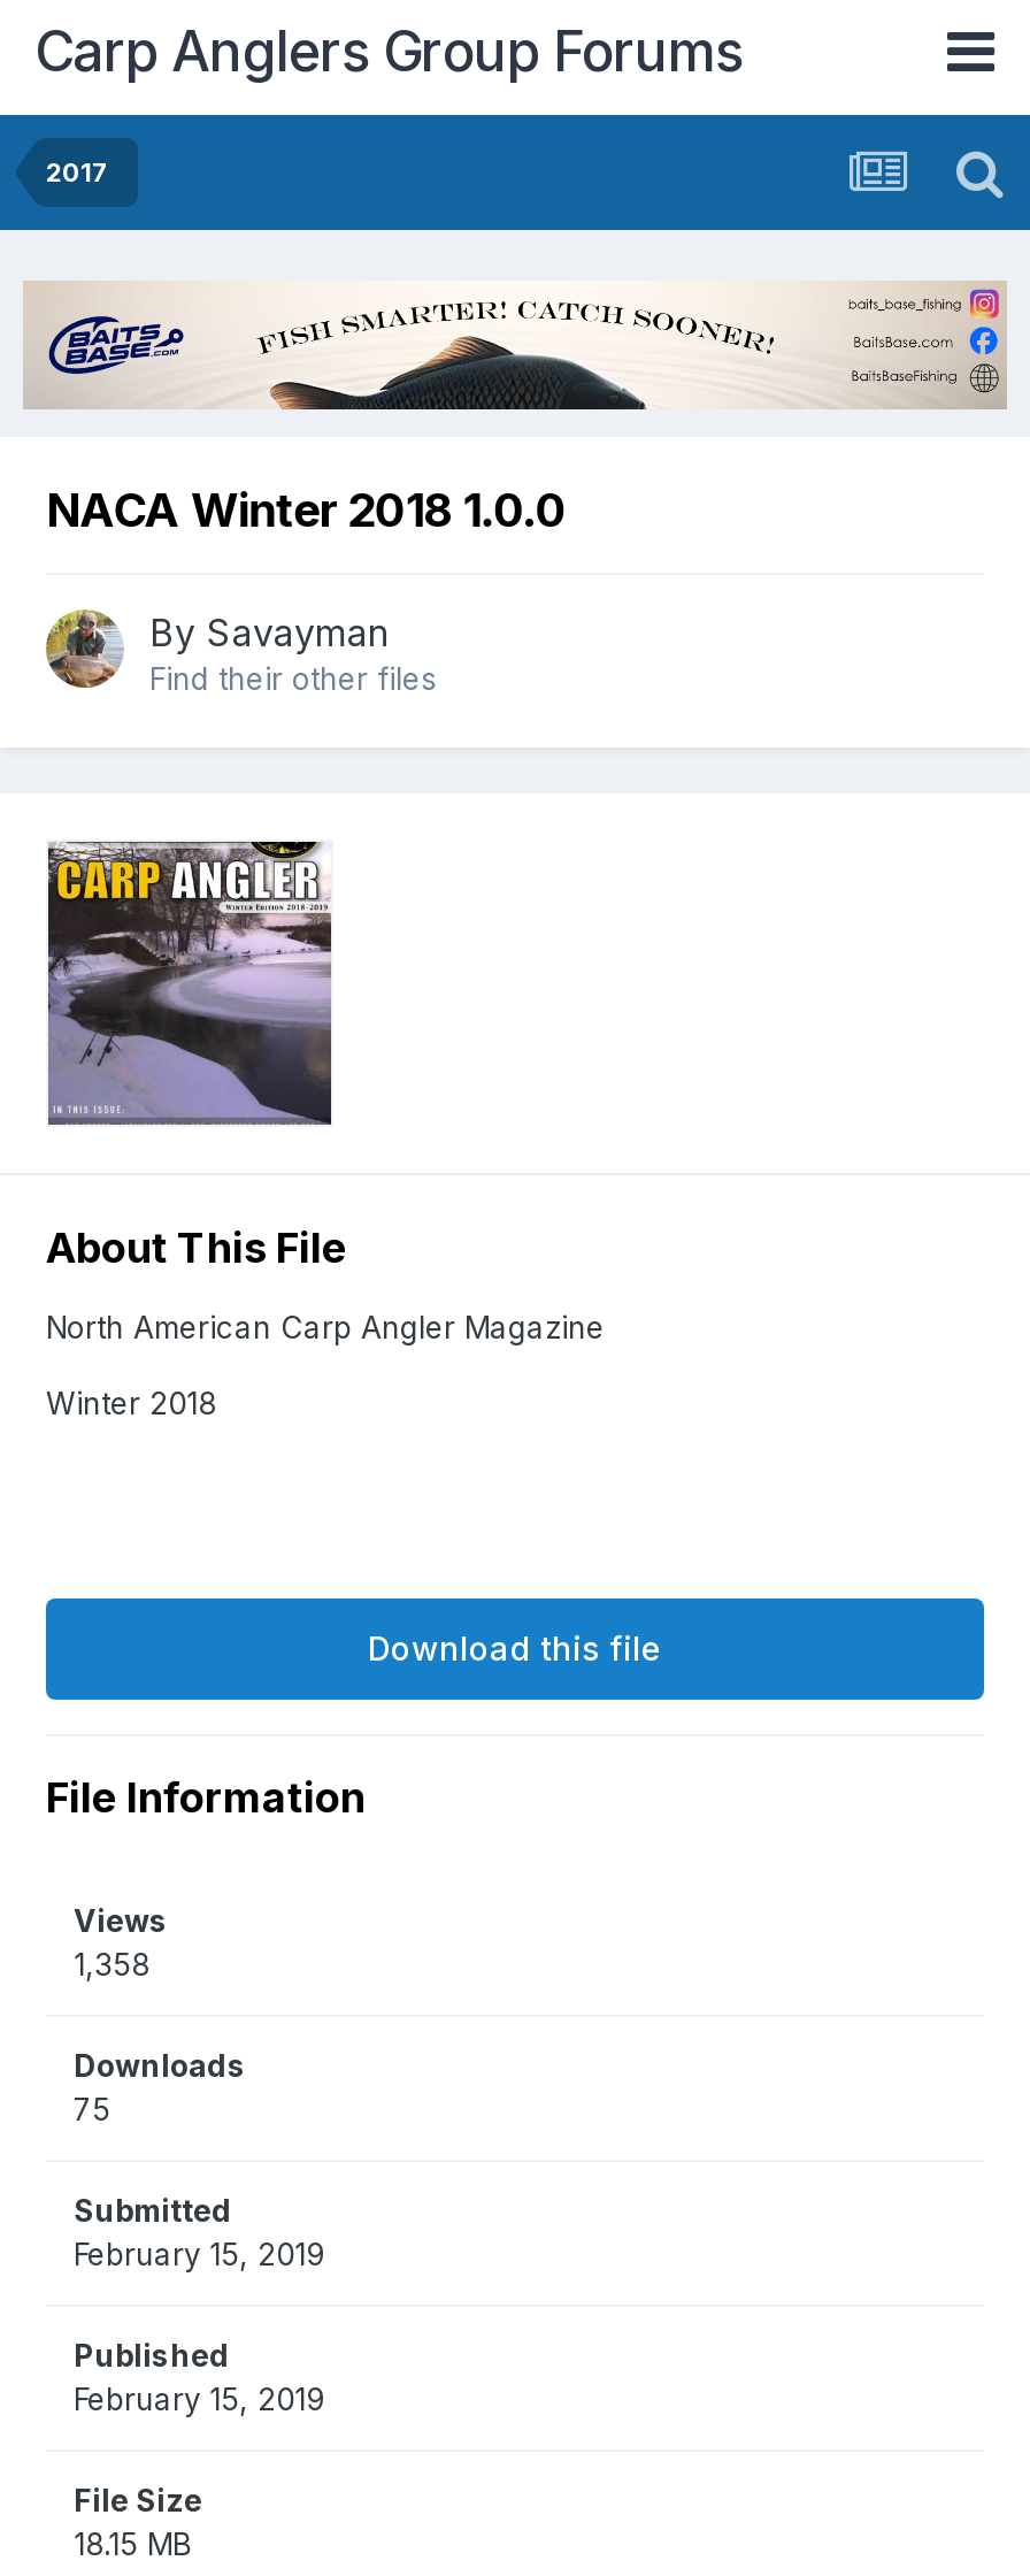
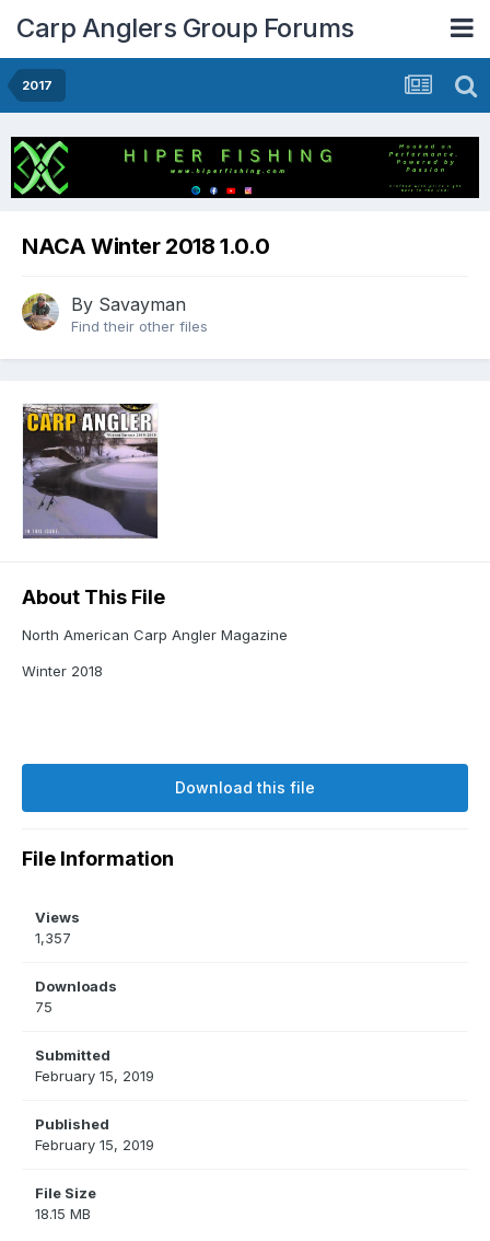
- [image]
+ [image]

- 1,358
+ 1,357
